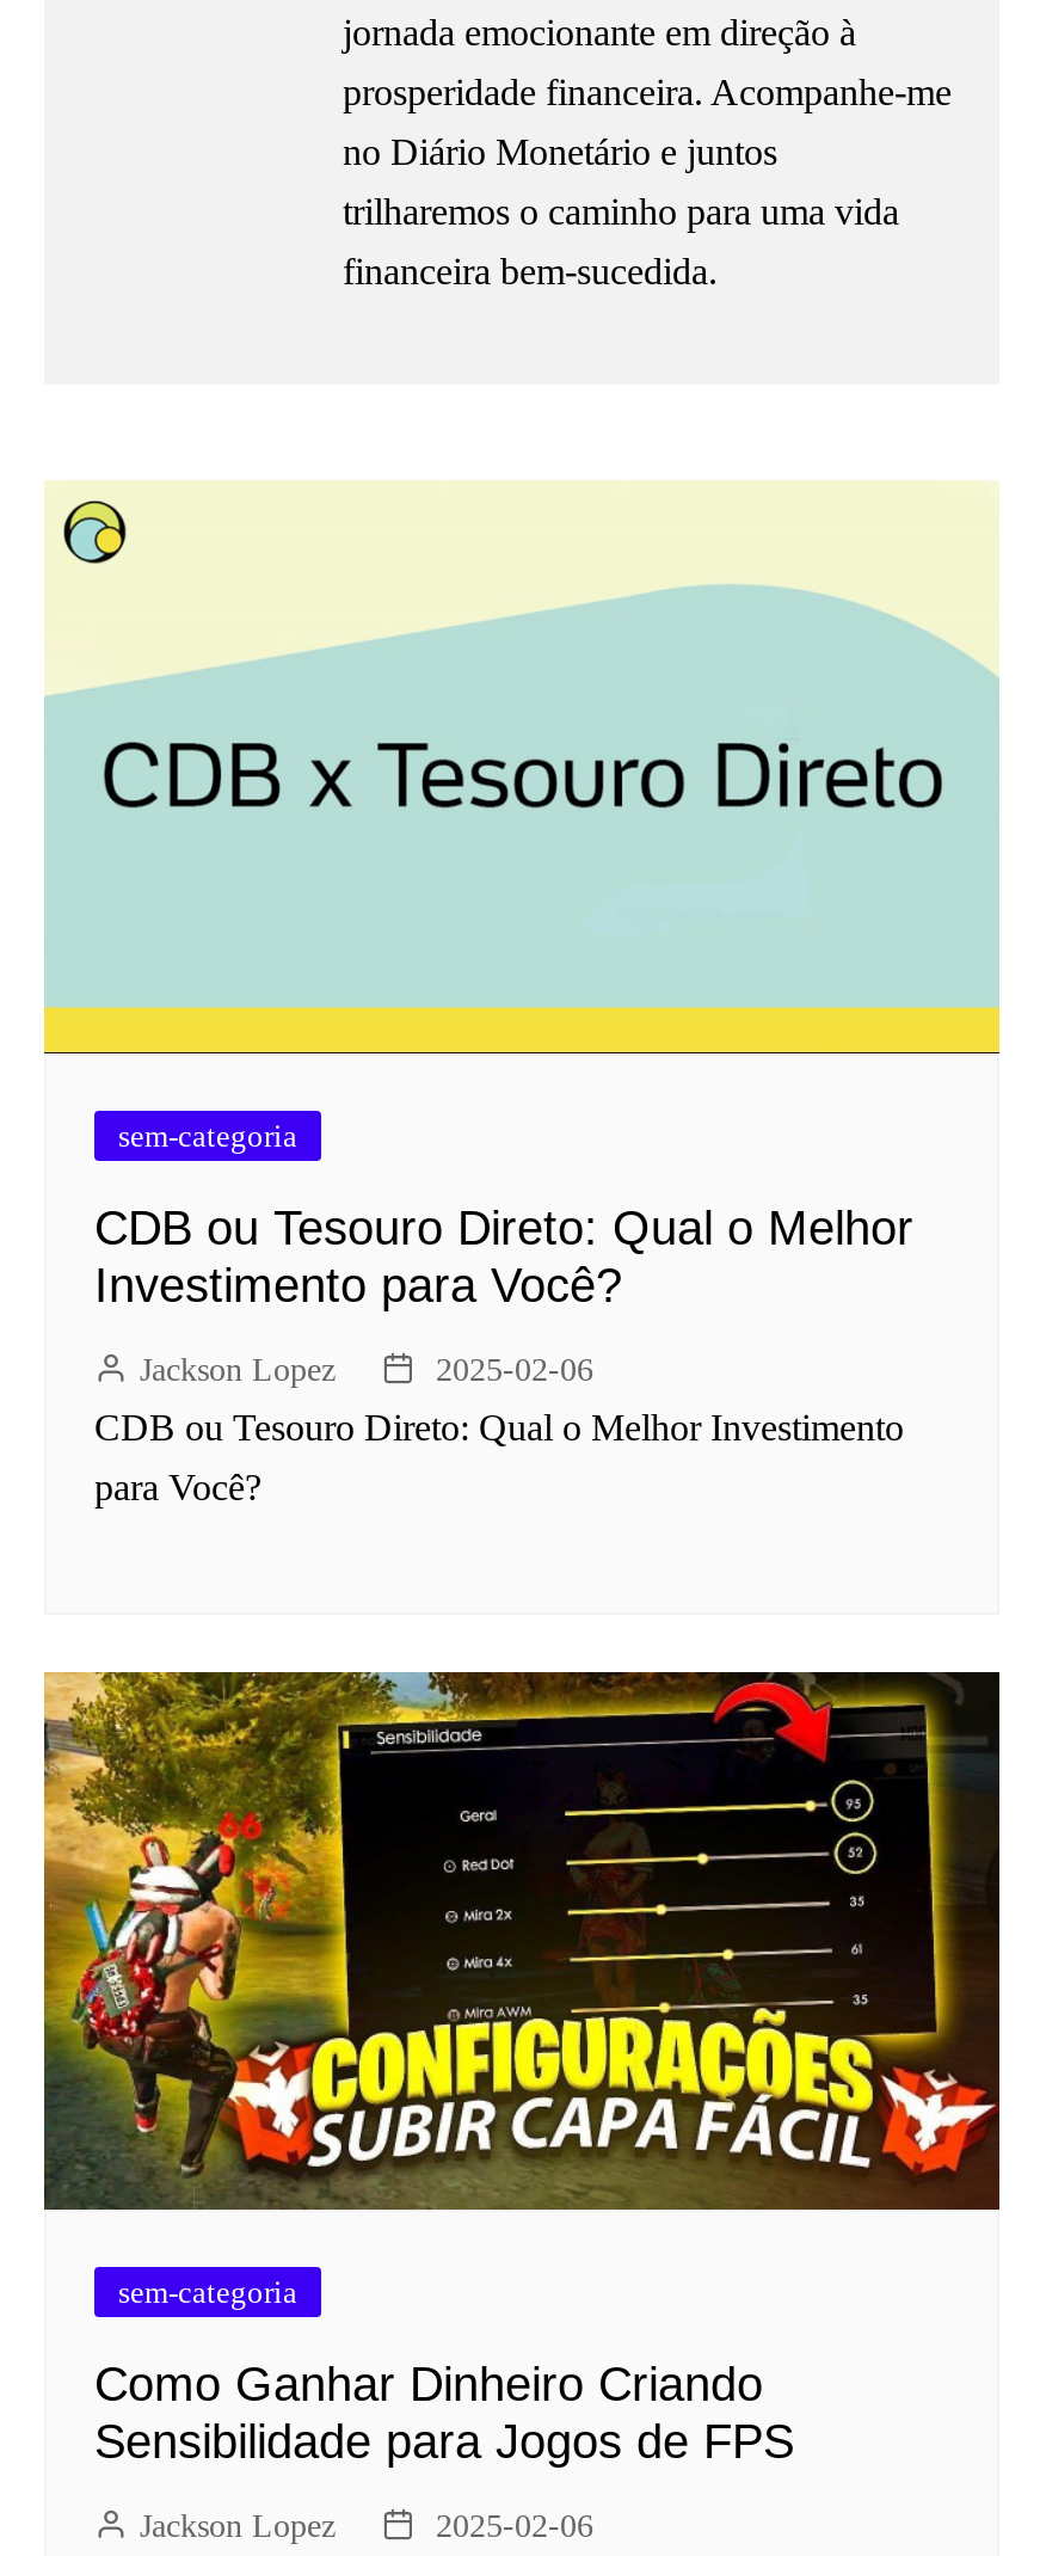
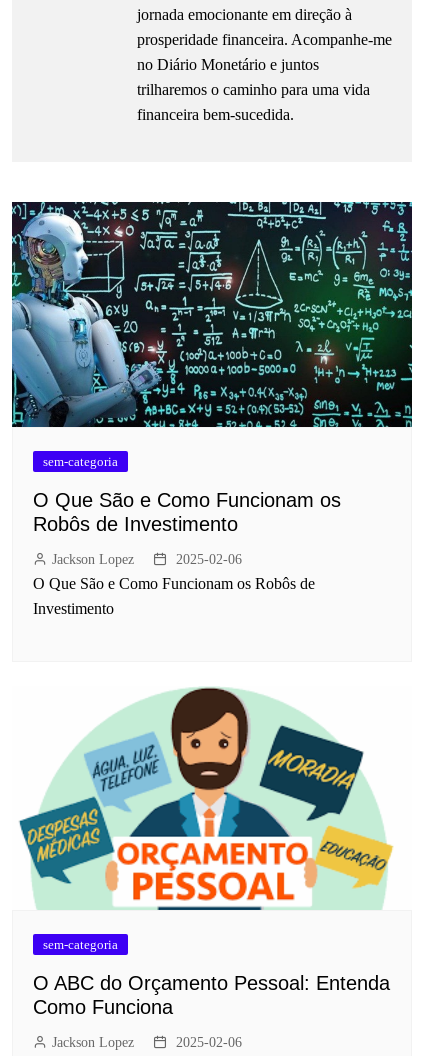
- [image]
+ [image]

- CDB ou Tesouro Direto: Qual o Melhor
- Investimento para Você?
+ O Que São e Como Funcionam os
+ Robôs de Investimento

- CDB ou Tesouro Direto: Qual o Melhor Investimento
+ O Que São e Como Funcionam os Robôs de

- para Você?
+ Investimento

- [image]
+ [image]

- Como Ganhar Dinheiro Criando
- Sensibilidade para Jogos de FPS
+ O ABC do Orçamento Pessoal: Entenda
+ Como Funciona
